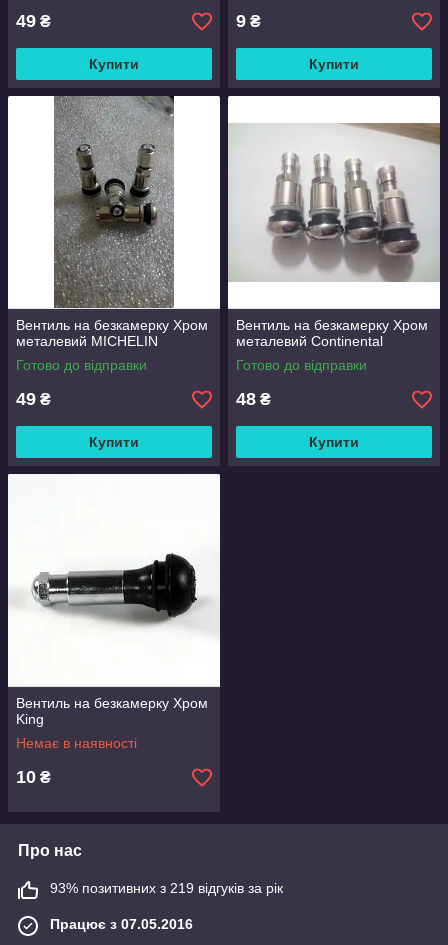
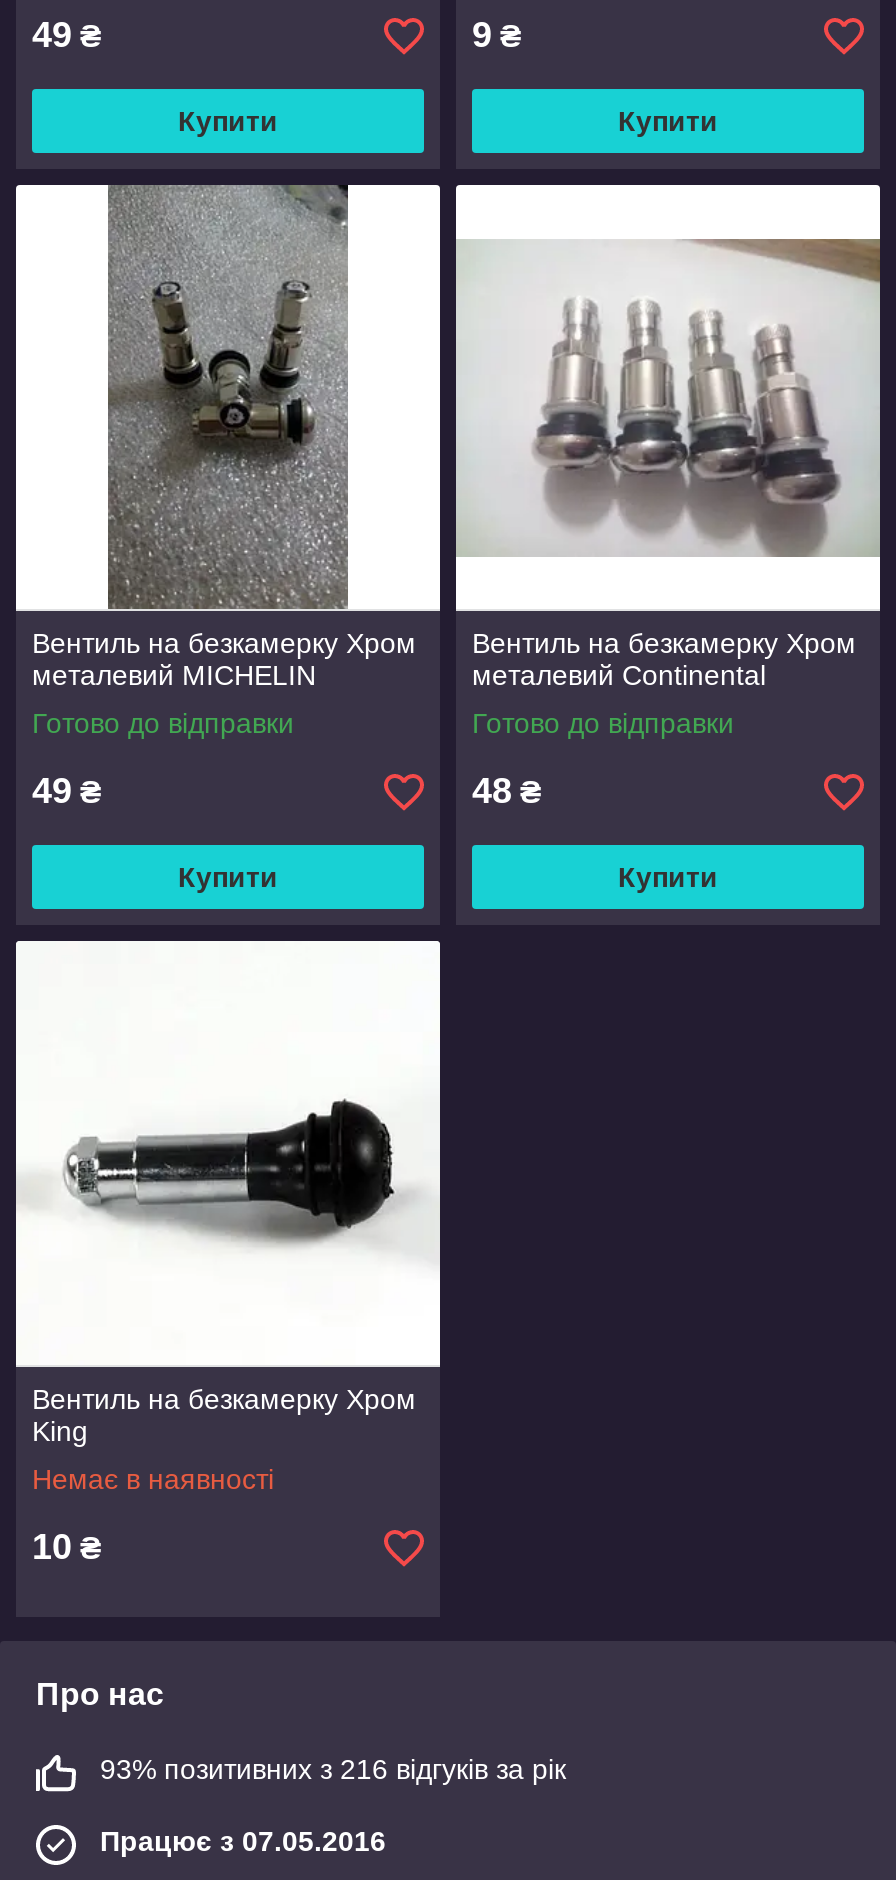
- 93% позитивних з 219 відгуків за рік
+ 93% позитивних з 216 відгуків за рік
